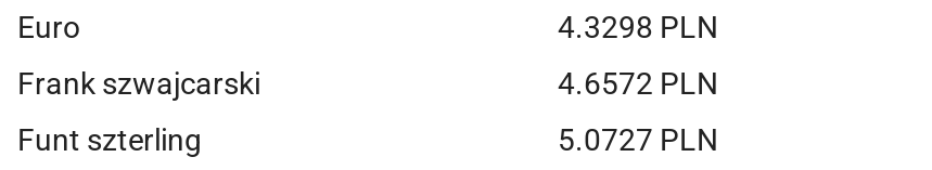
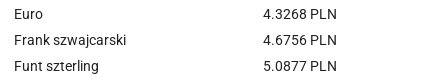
- 4.3298 PLN
+ 4.3268 PLN

- 4.6572 PLN
+ 4.6756 PLN

- 5.0727 PLN
+ 5.0877 PLN
